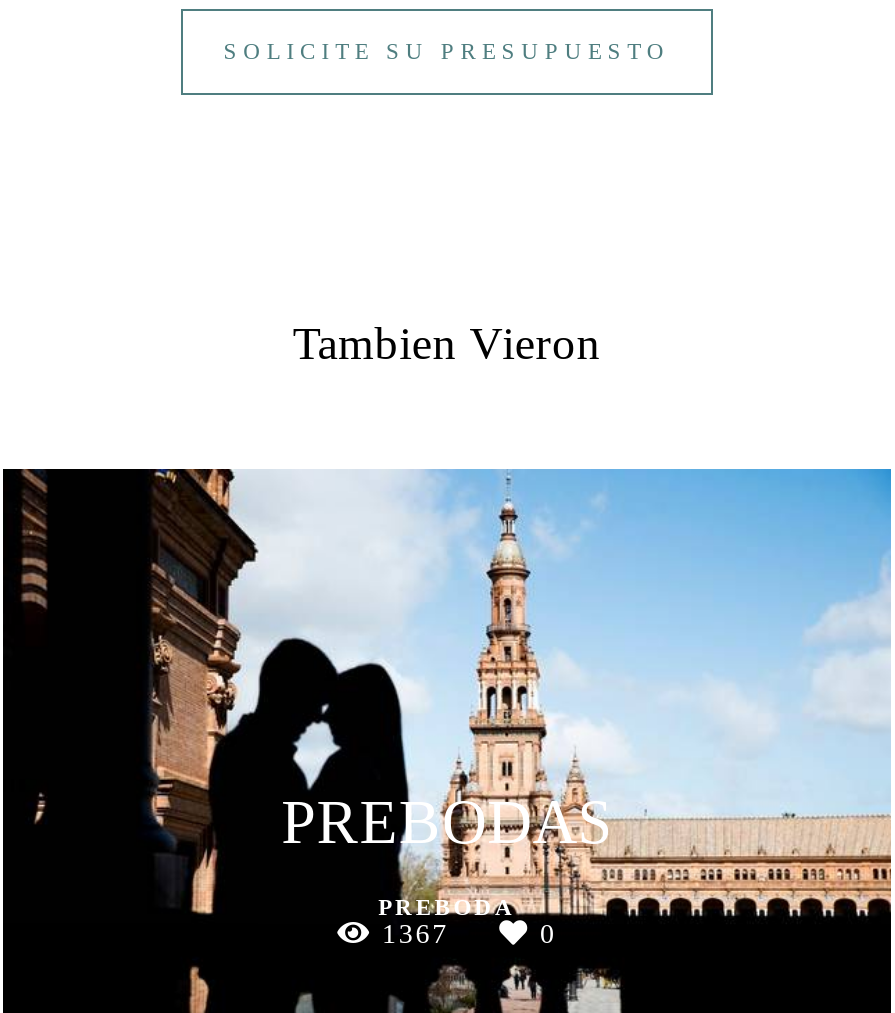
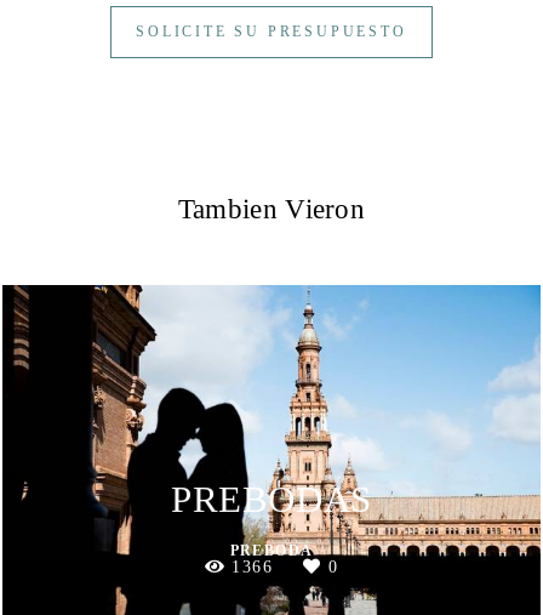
- 1367
+ 1366
